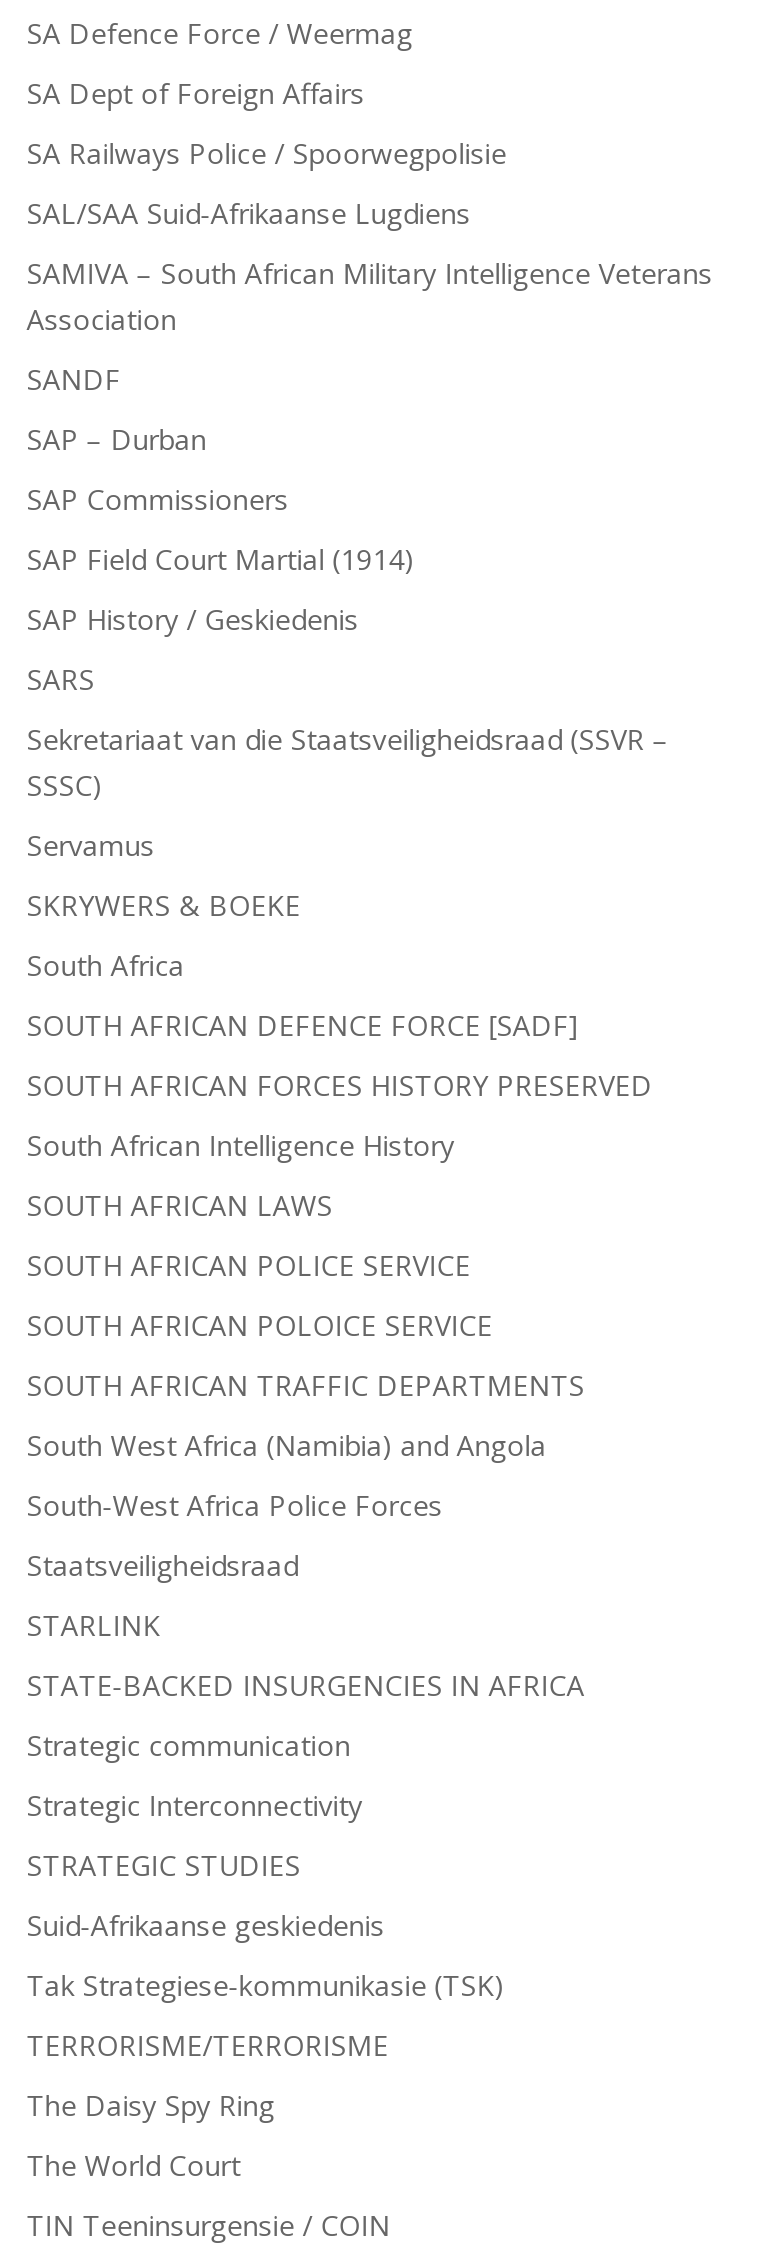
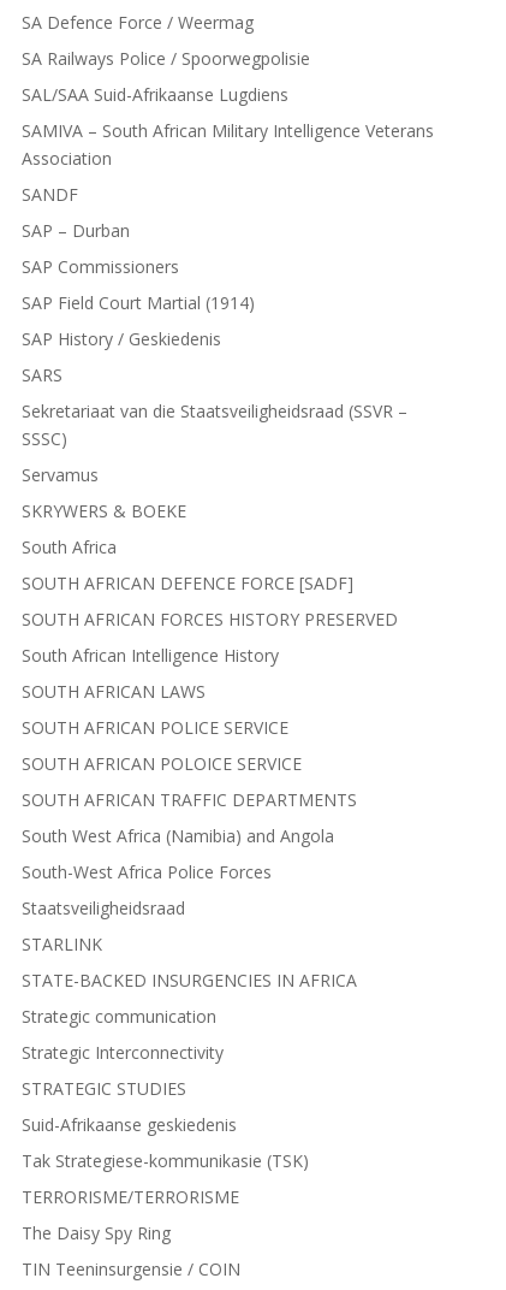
- SA Dept of Foreign Affairs

- The World Court
